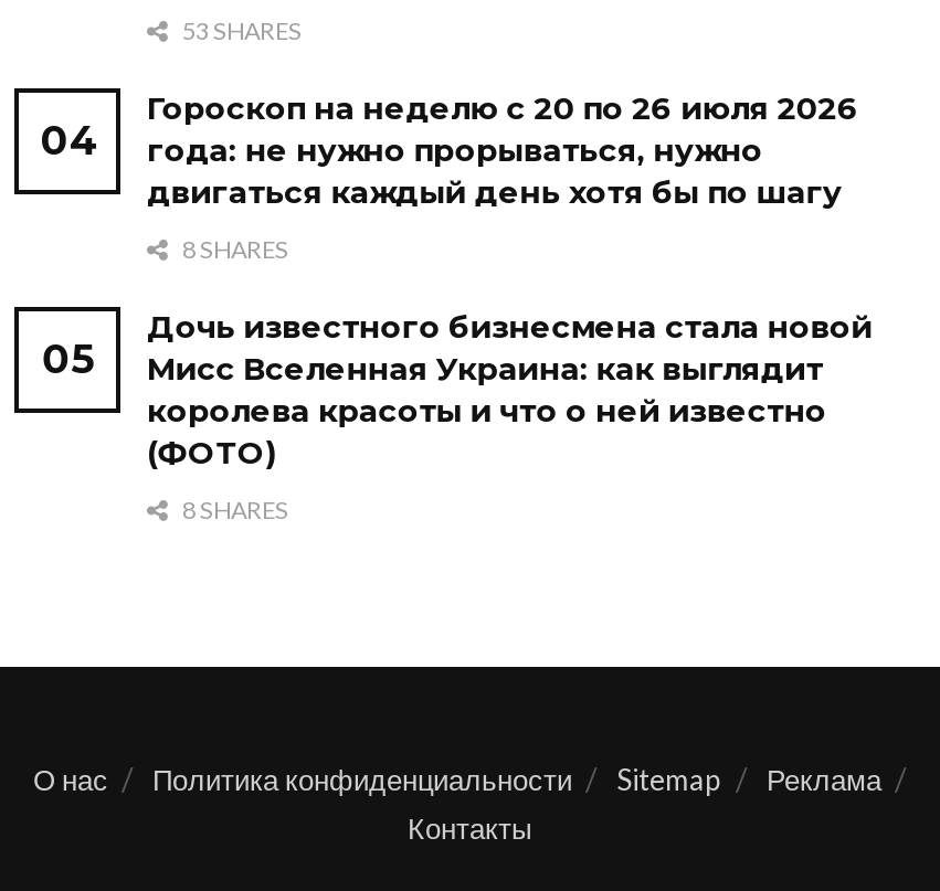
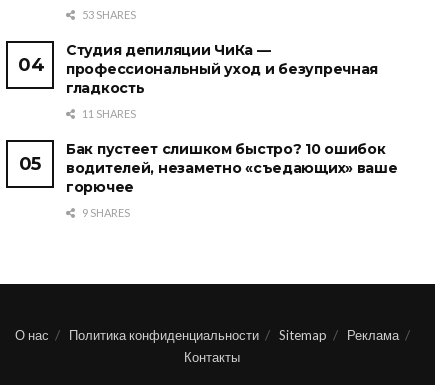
- Гороскоп на неделю с 20 по 26 июля 2026
- года: не нужно прорываться, нужно
- двигаться каждый день хотя бы по шагу
+ Студия депиляции ЧиКа —
+ профессиональный уход и безупречная
+ гладкость

- 8 SHARES
+ 11 SHARES

- Дочь известного бизнесмена стала новой
- Мисс Вселенная Украина: как выглядит
- королева красоты и что о ней известно
- (ФОТО)
+ Бак пустеет слишком быстро? 10 ошибок
+ водителей, незаметно «съедающих» ваше
+ горючее

- 8 SHARES
+ 9 SHARES
